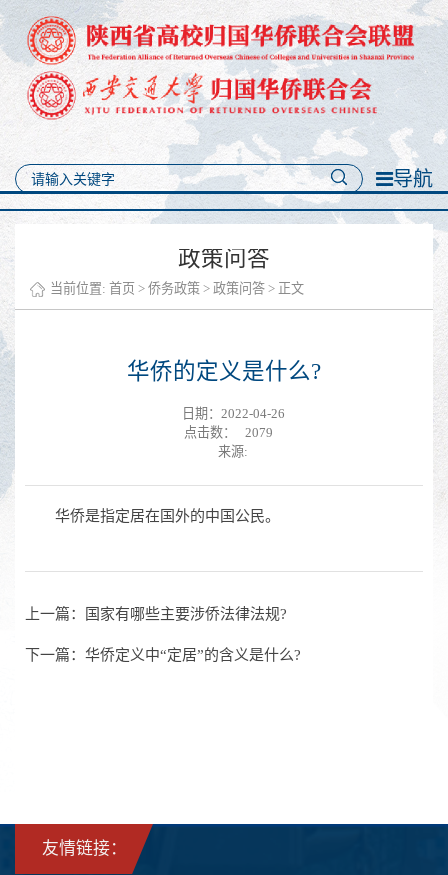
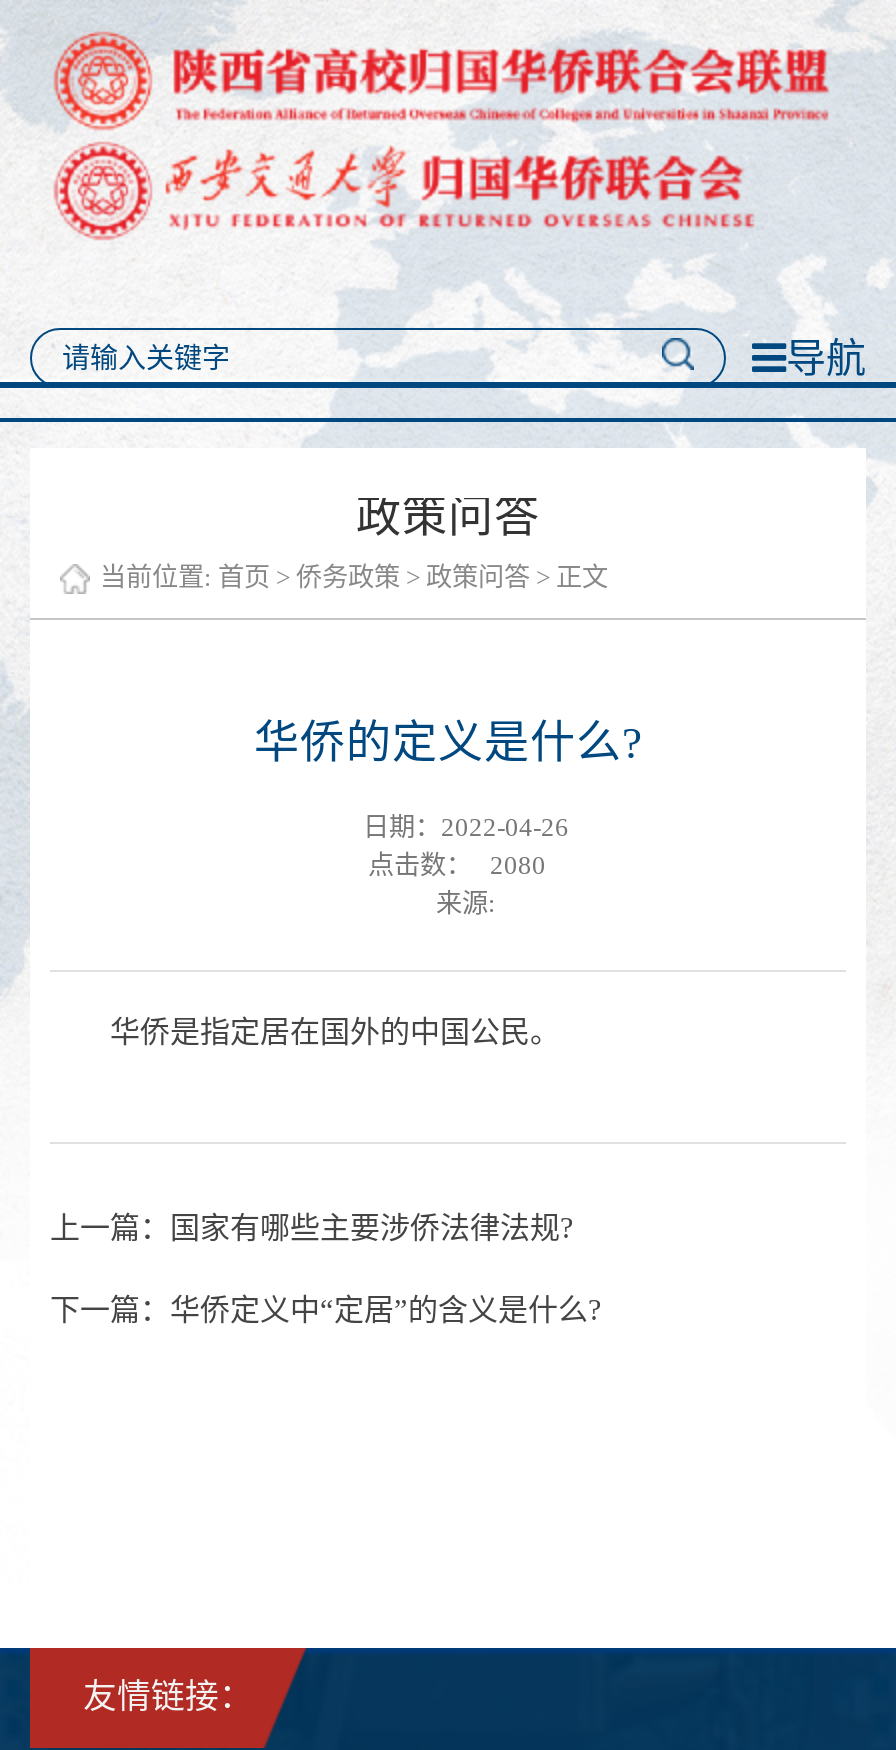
- 点击数： 2079
+ 点击数： 2080
